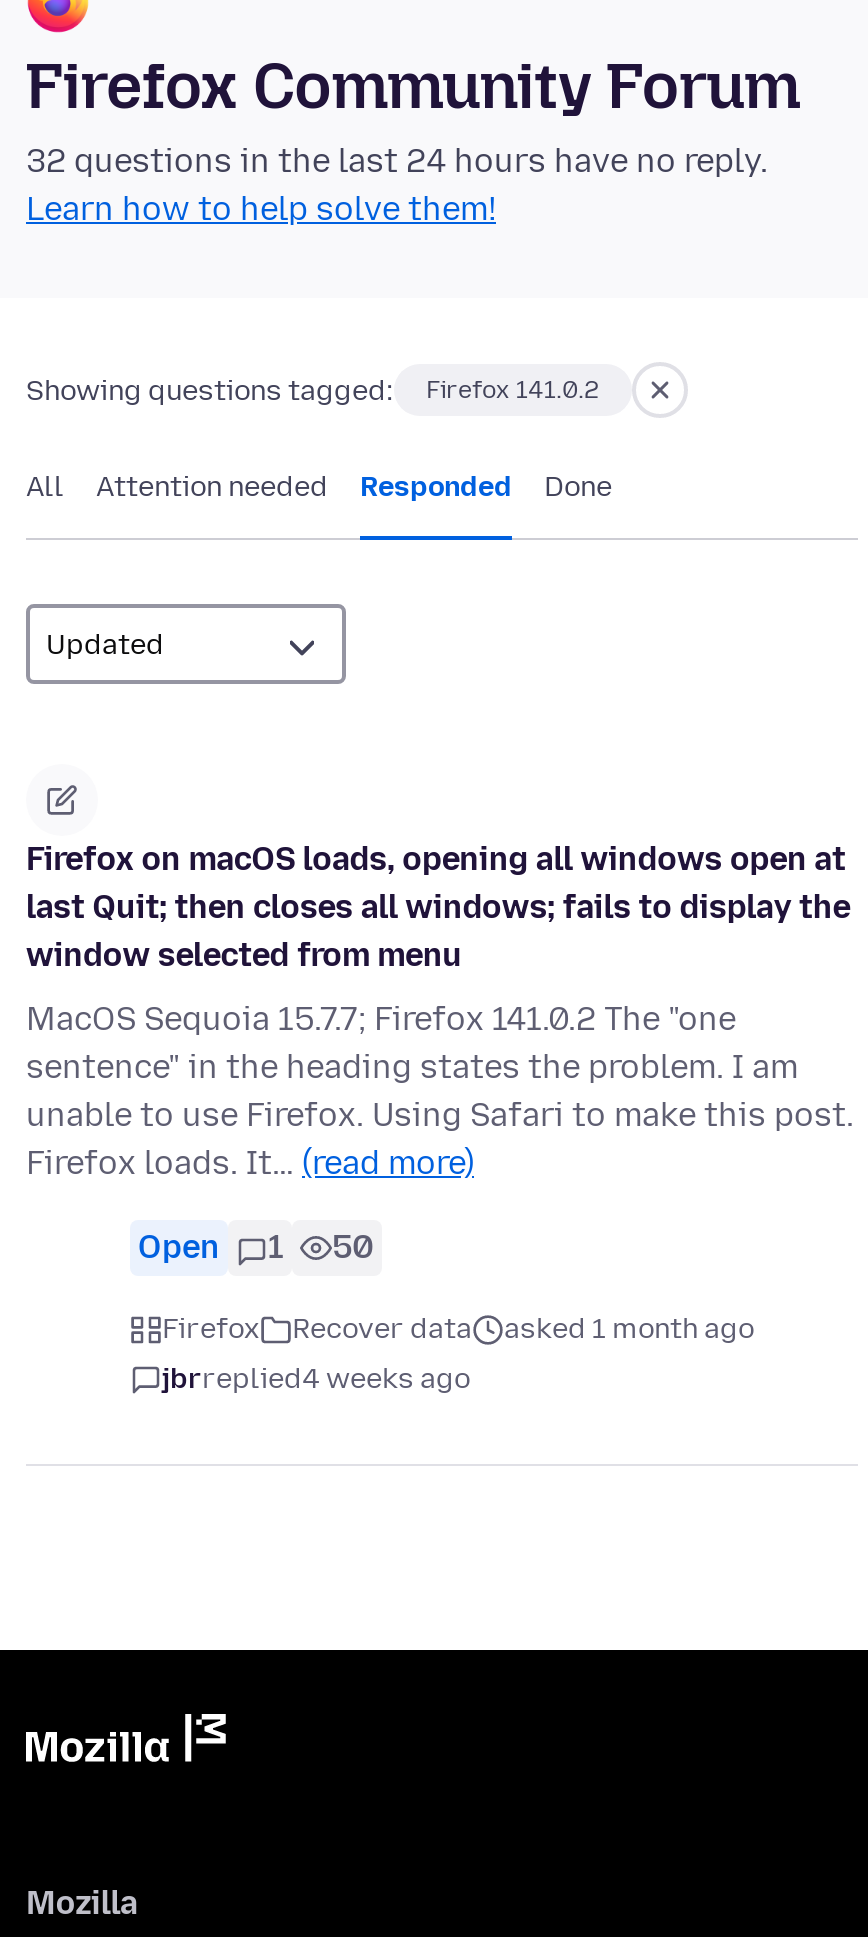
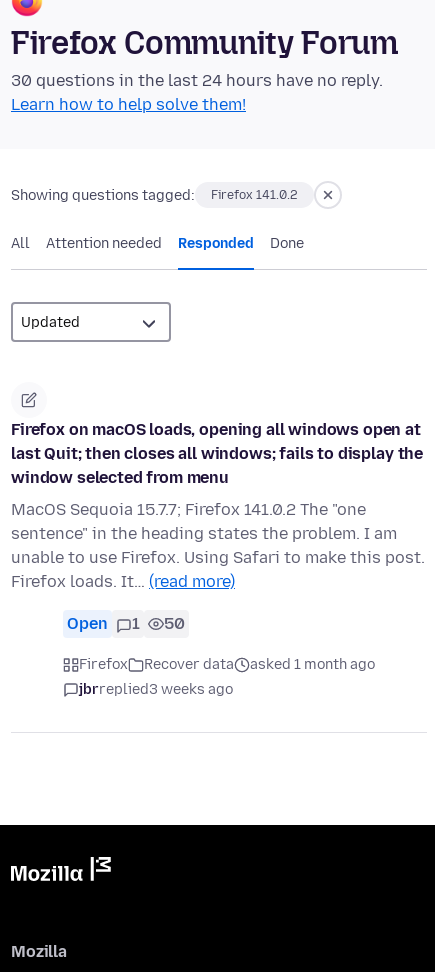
- 32 questions in the last 24 hours have no reply.
+ 30 questions in the last 24 hours have no reply.

- jbrreplied4 weeks ago
+ jbrreplied3 weeks ago
